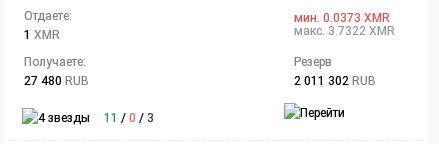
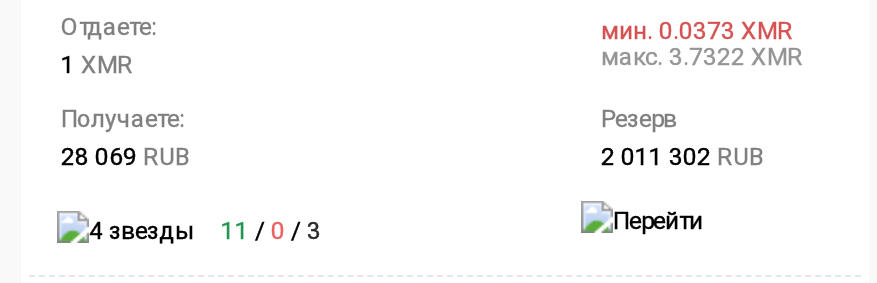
- 27 480 RUB
+ 28 069 RUB
